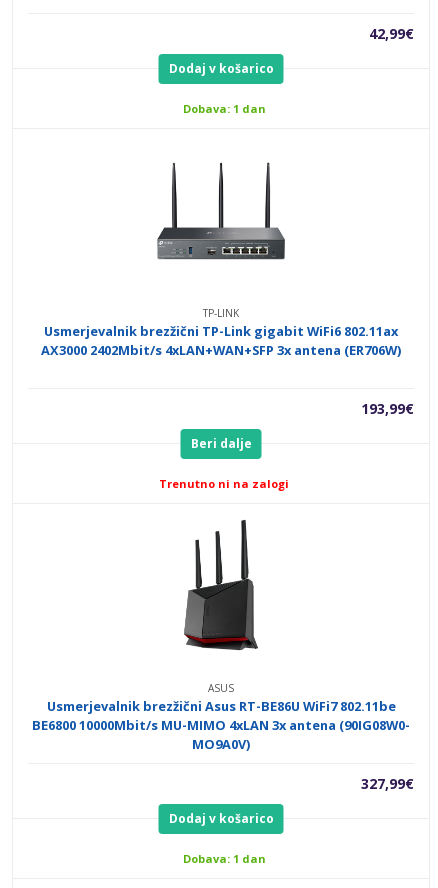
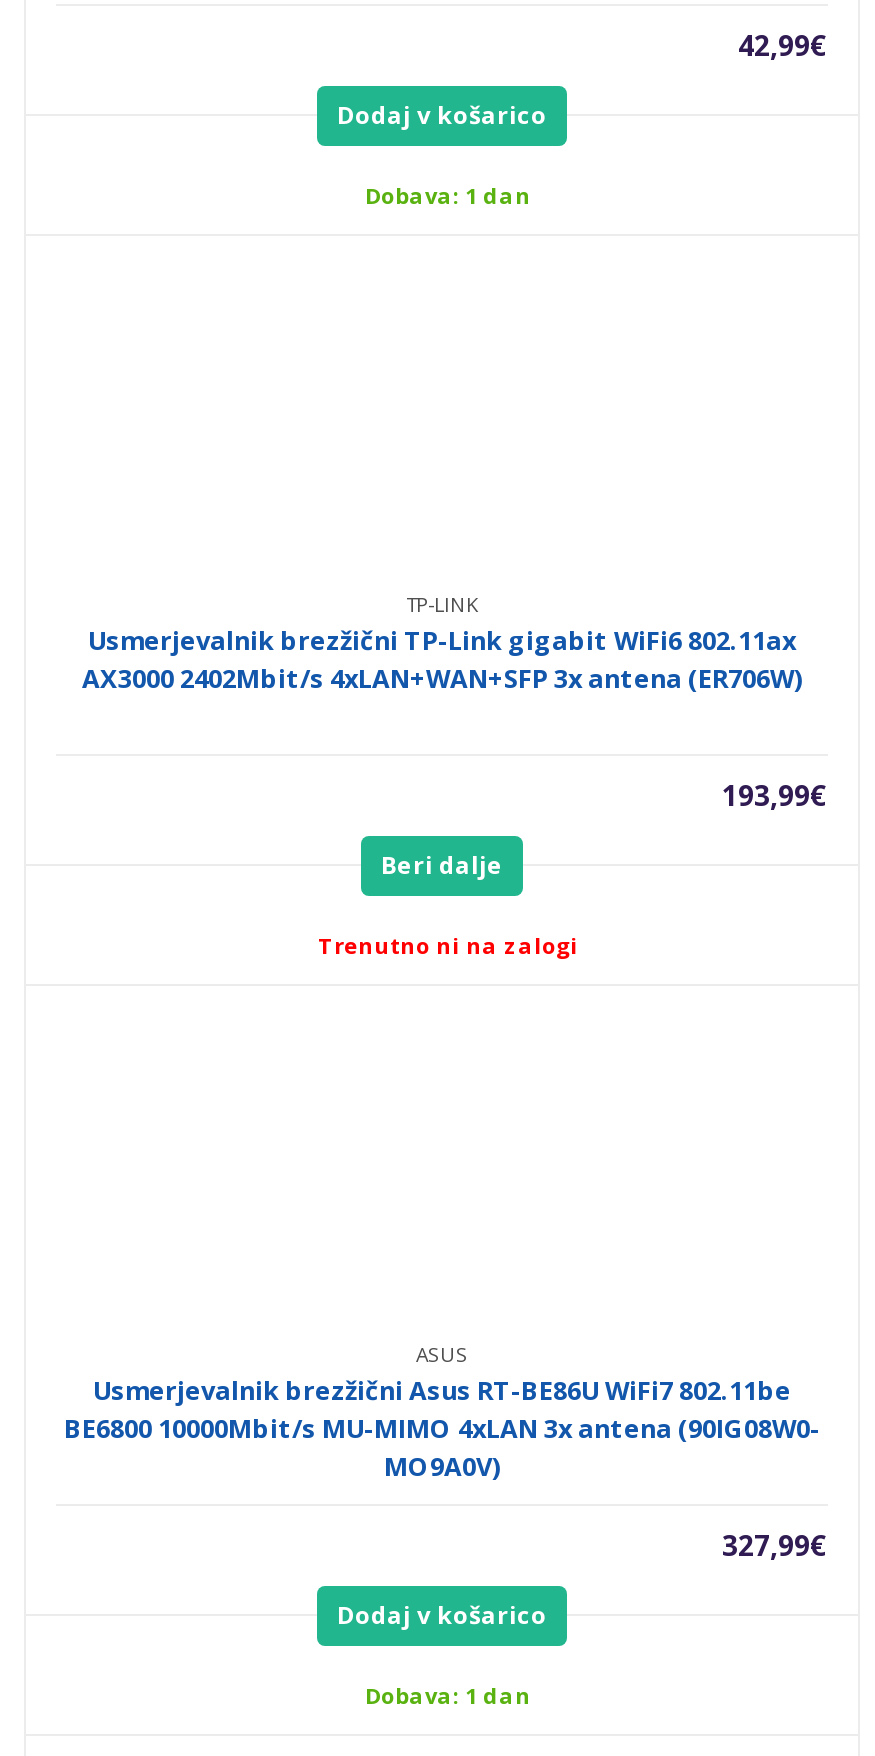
- [image]

- [image]
